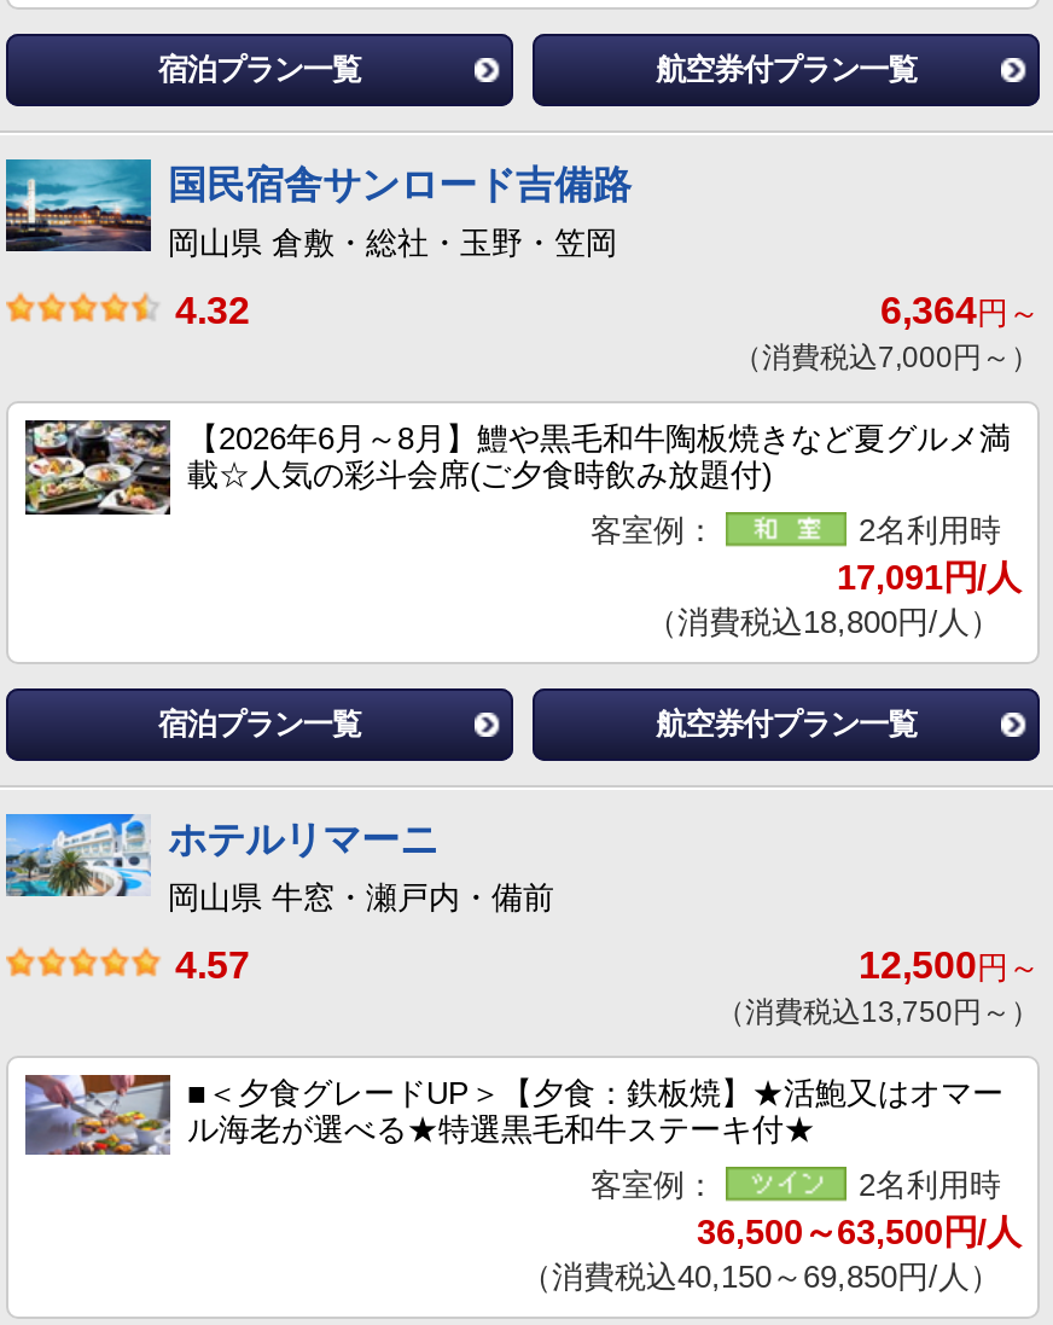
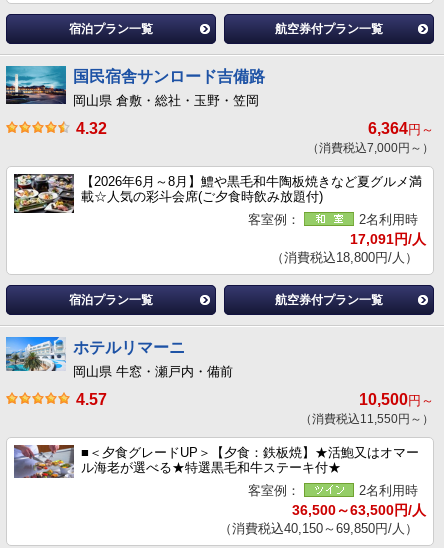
- 12,500円～
+ 10,500円～

- （消費税込13,750円～）
+ （消費税込11,550円～）
